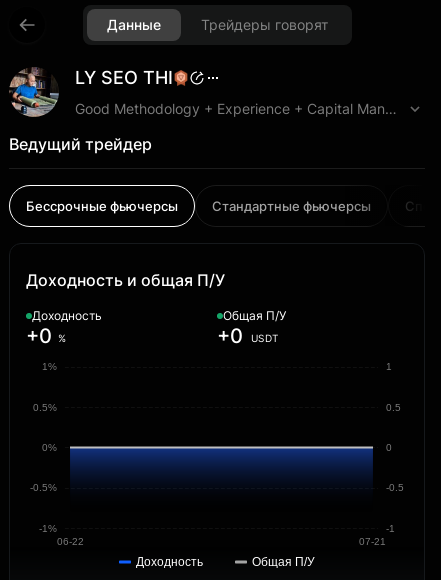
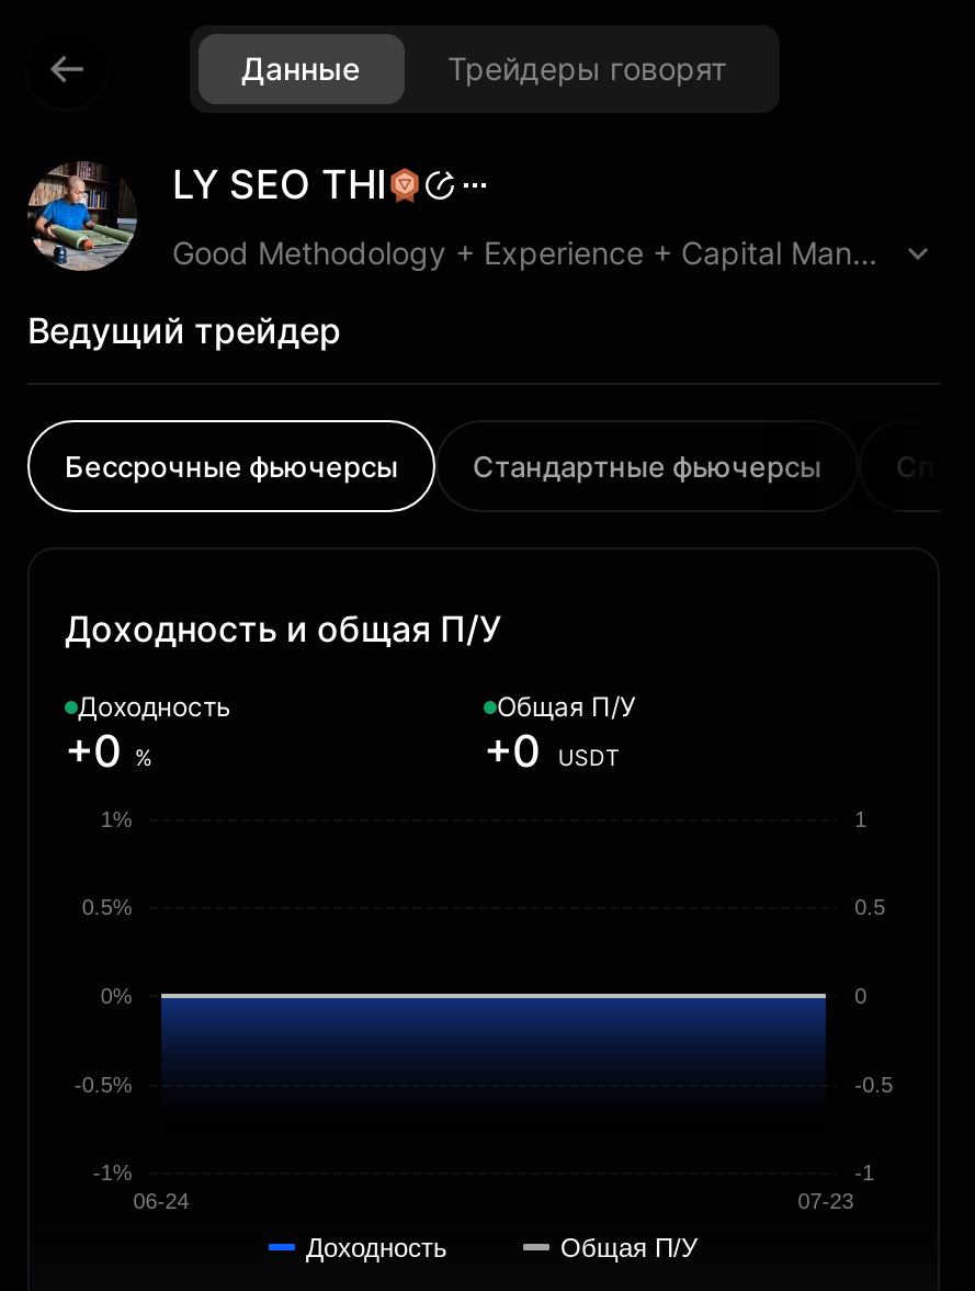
- 06-22
+ 06-24

- 07-21
+ 07-23
